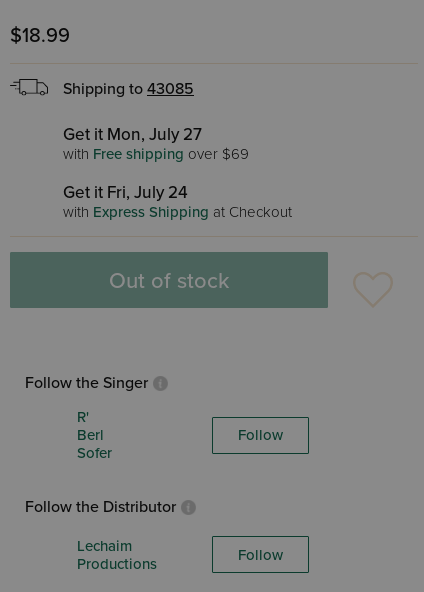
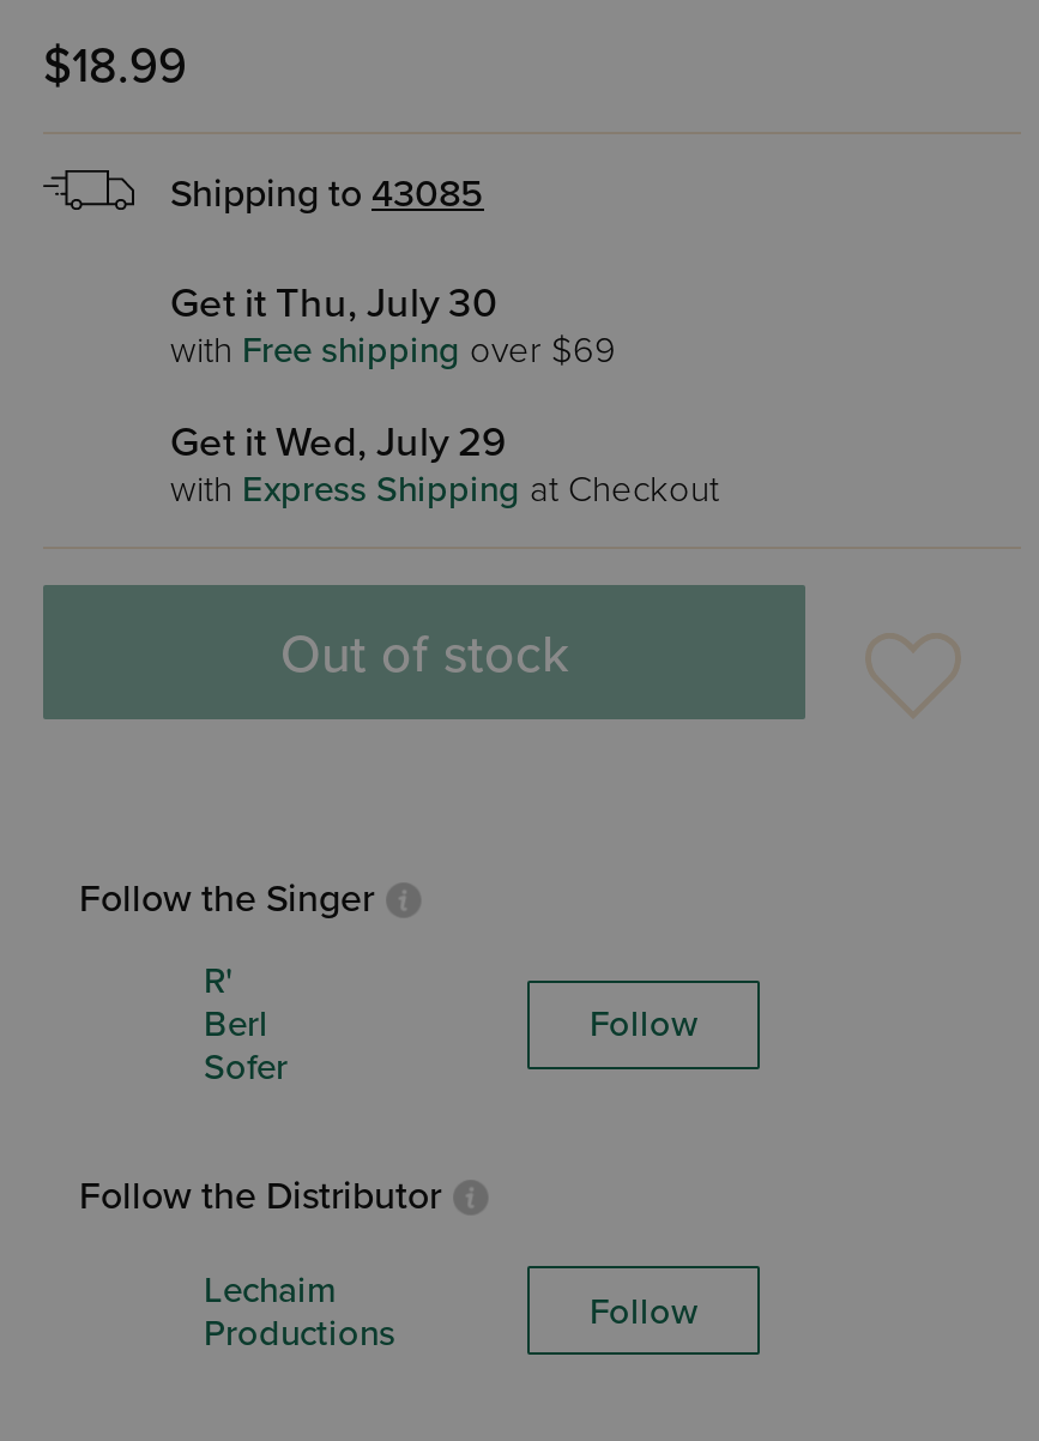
- Get it Mon, July 27
+ Get it Thu, July 30

- Get it Fri, July 24
+ Get it Wed, July 29
